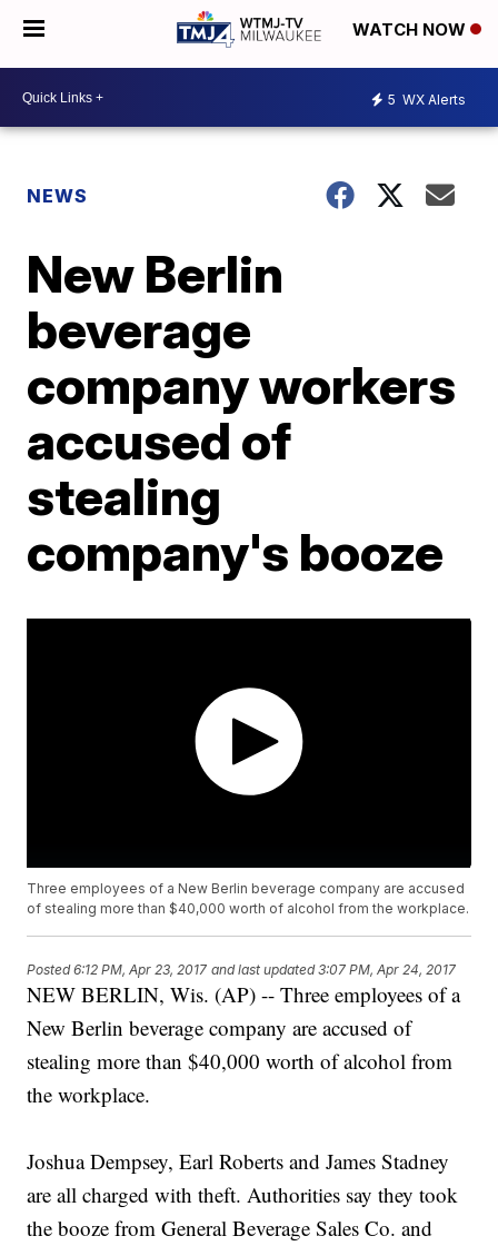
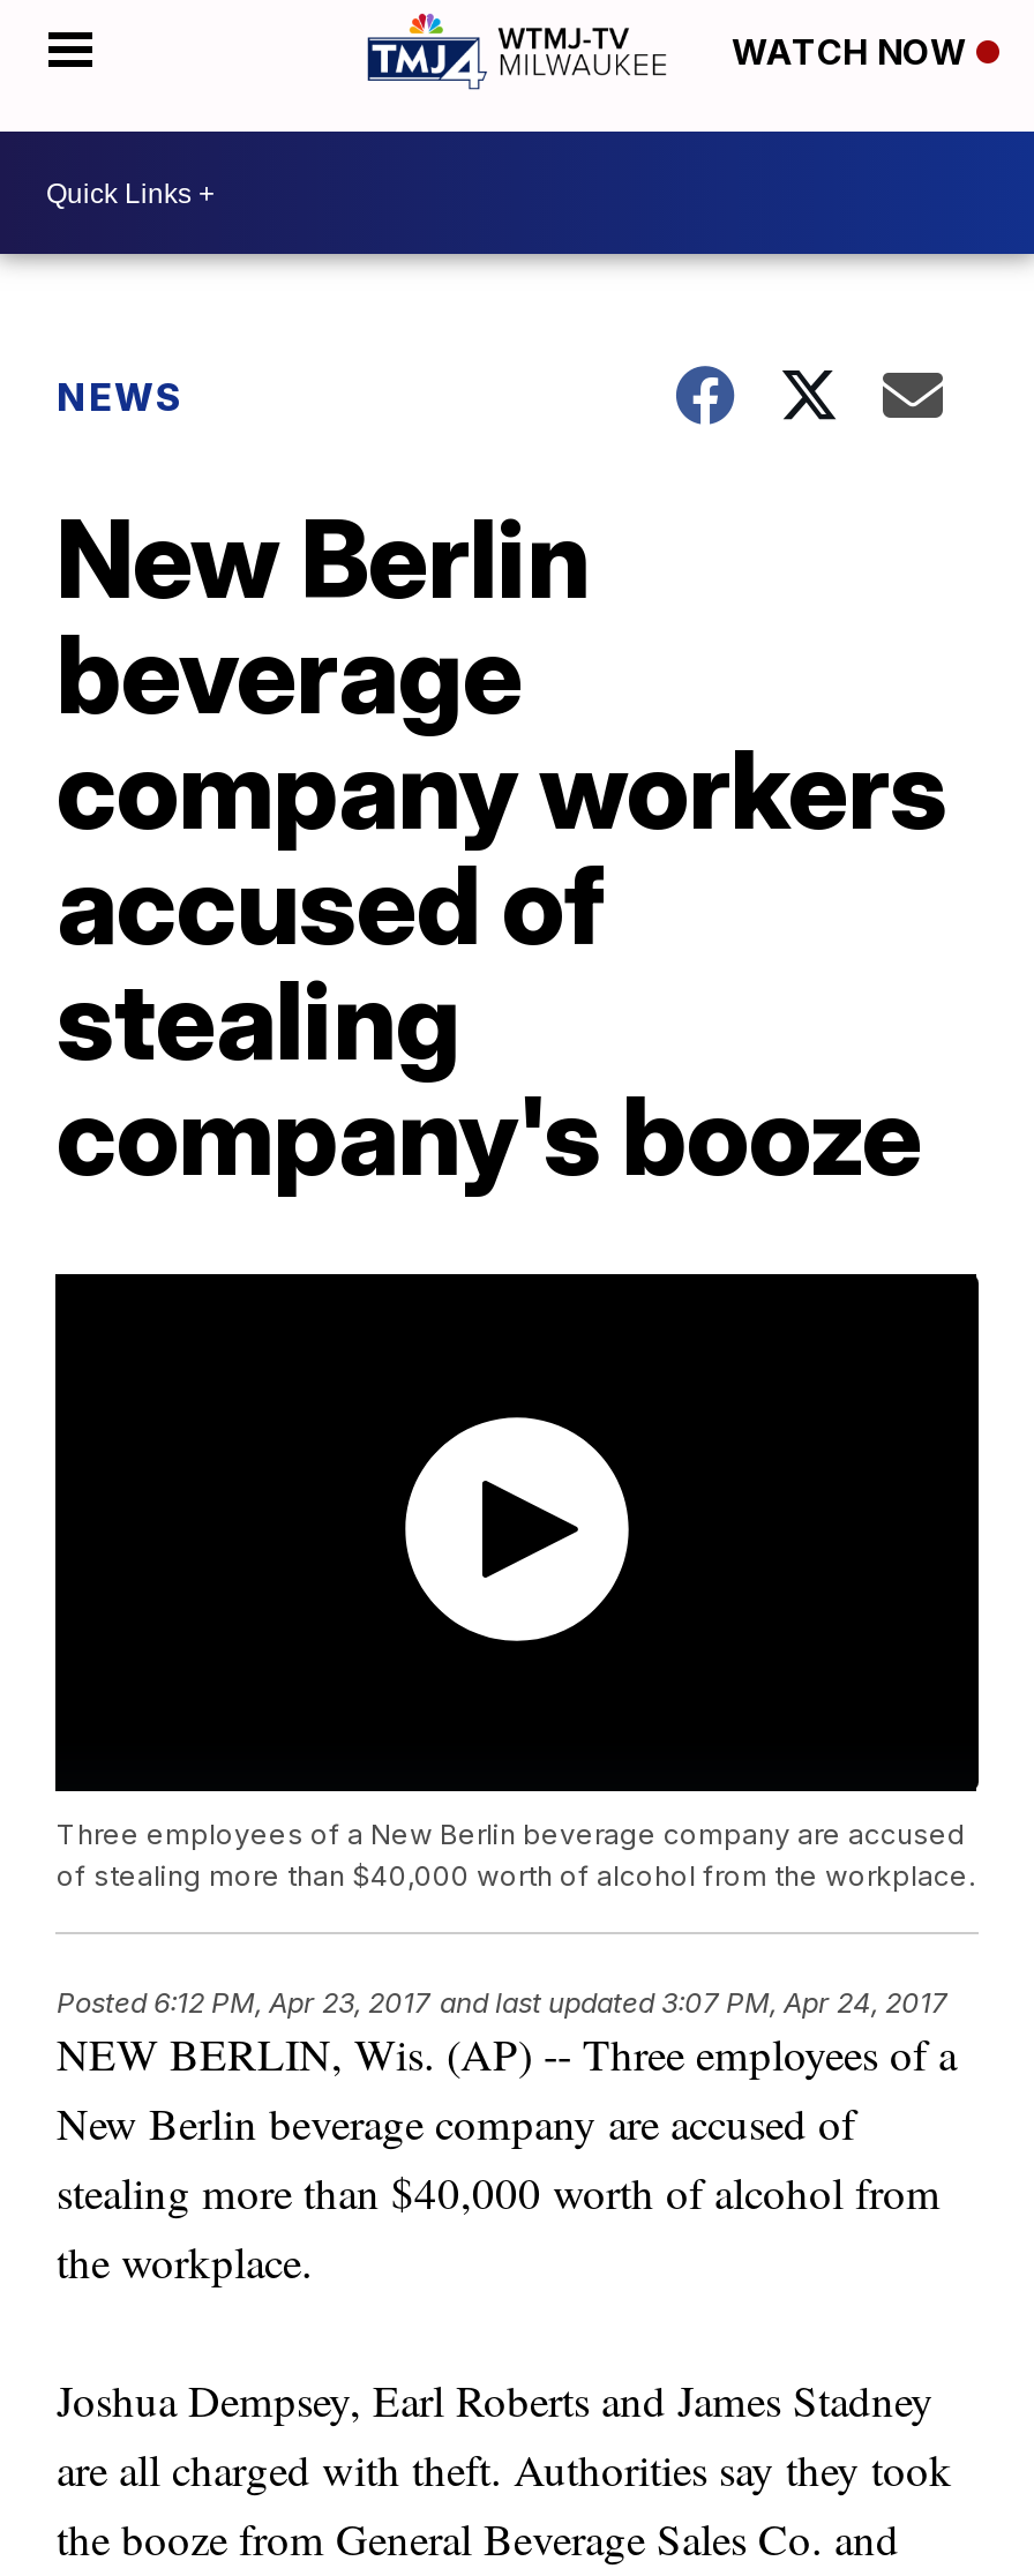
- 5 WX Alerts
